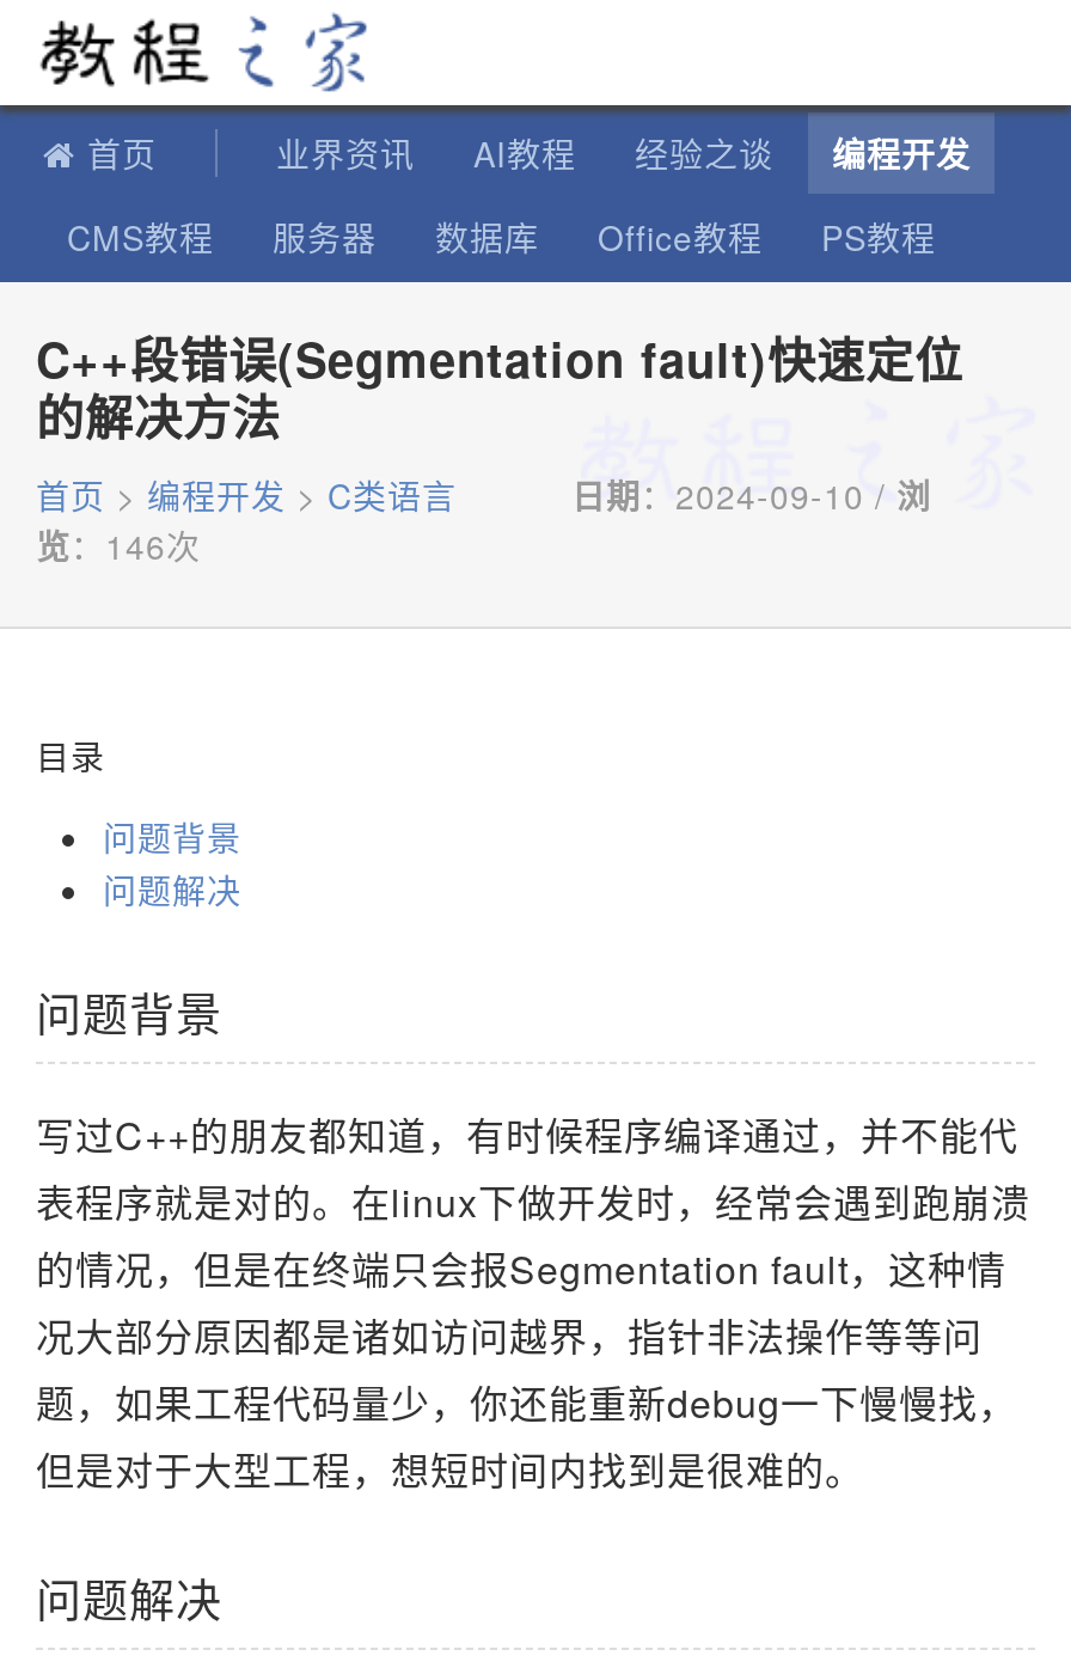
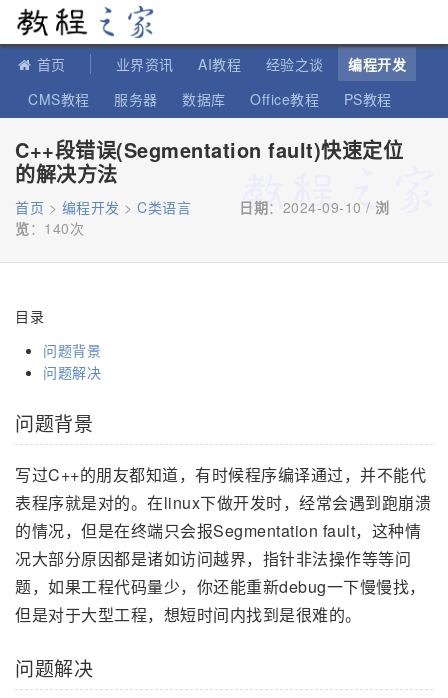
- 览：146次
+ 览：140次
